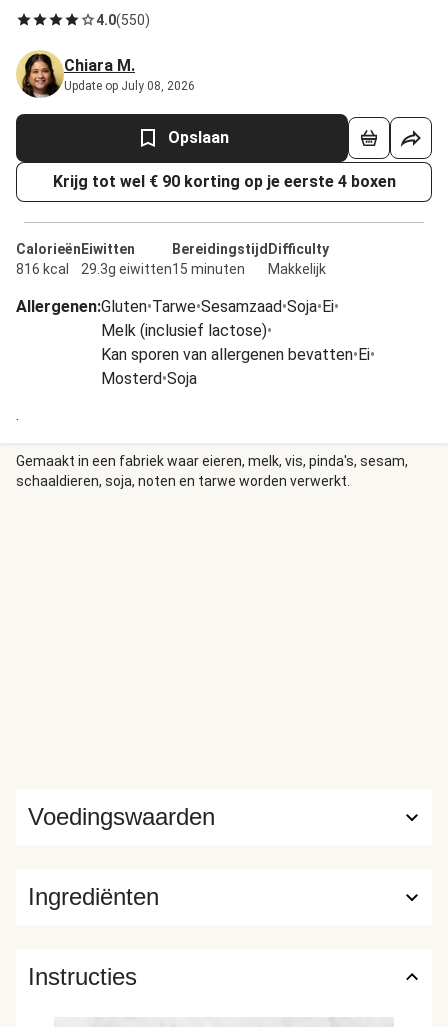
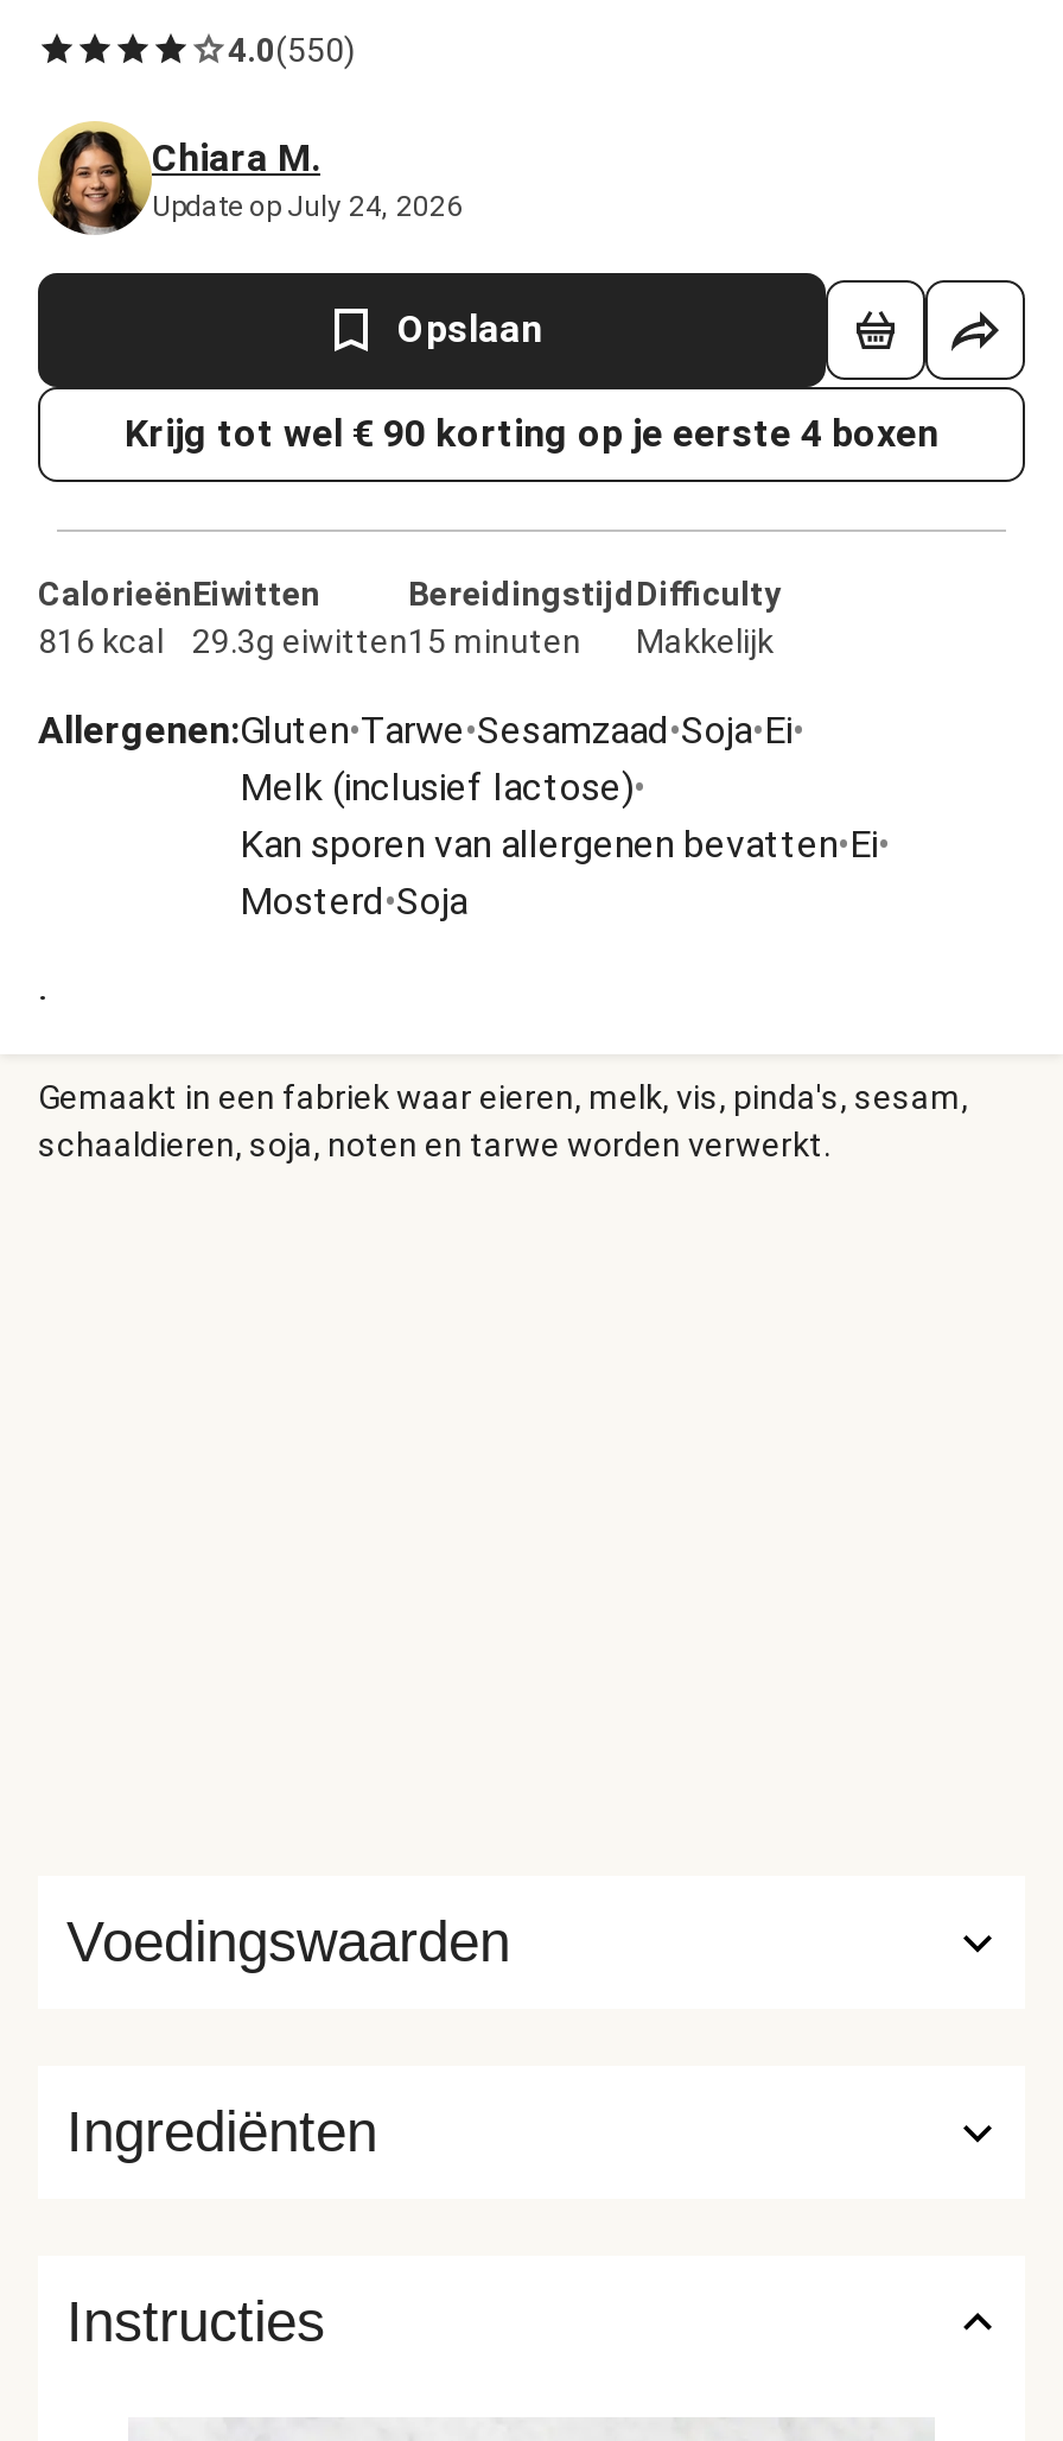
- Update op July 08, 2026
+ Update op July 24, 2026
